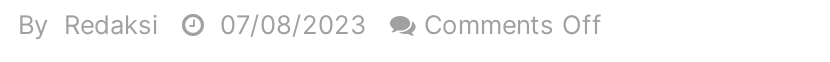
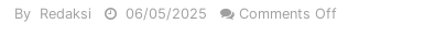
- By Redaksi 07/08/2023 Comments Off
+ By Redaksi 06/05/2025 Comments Off
